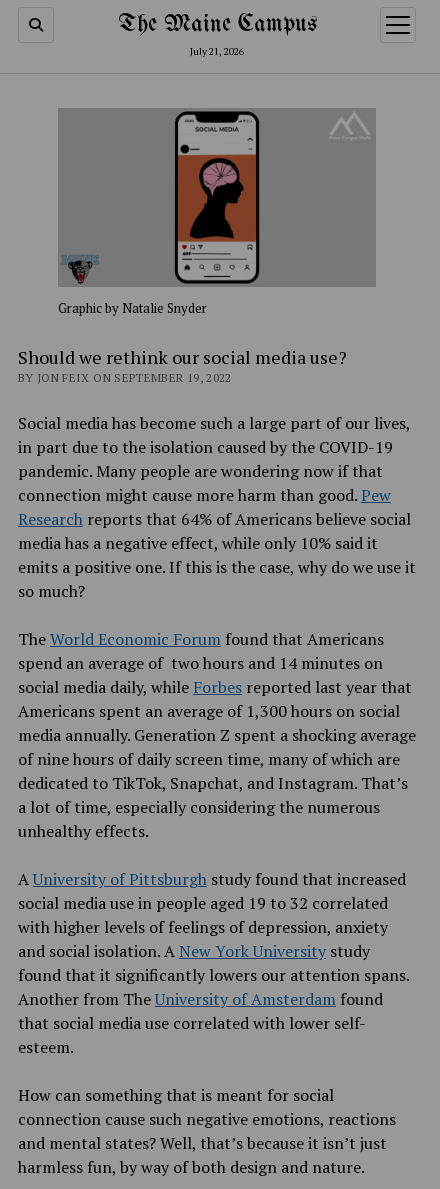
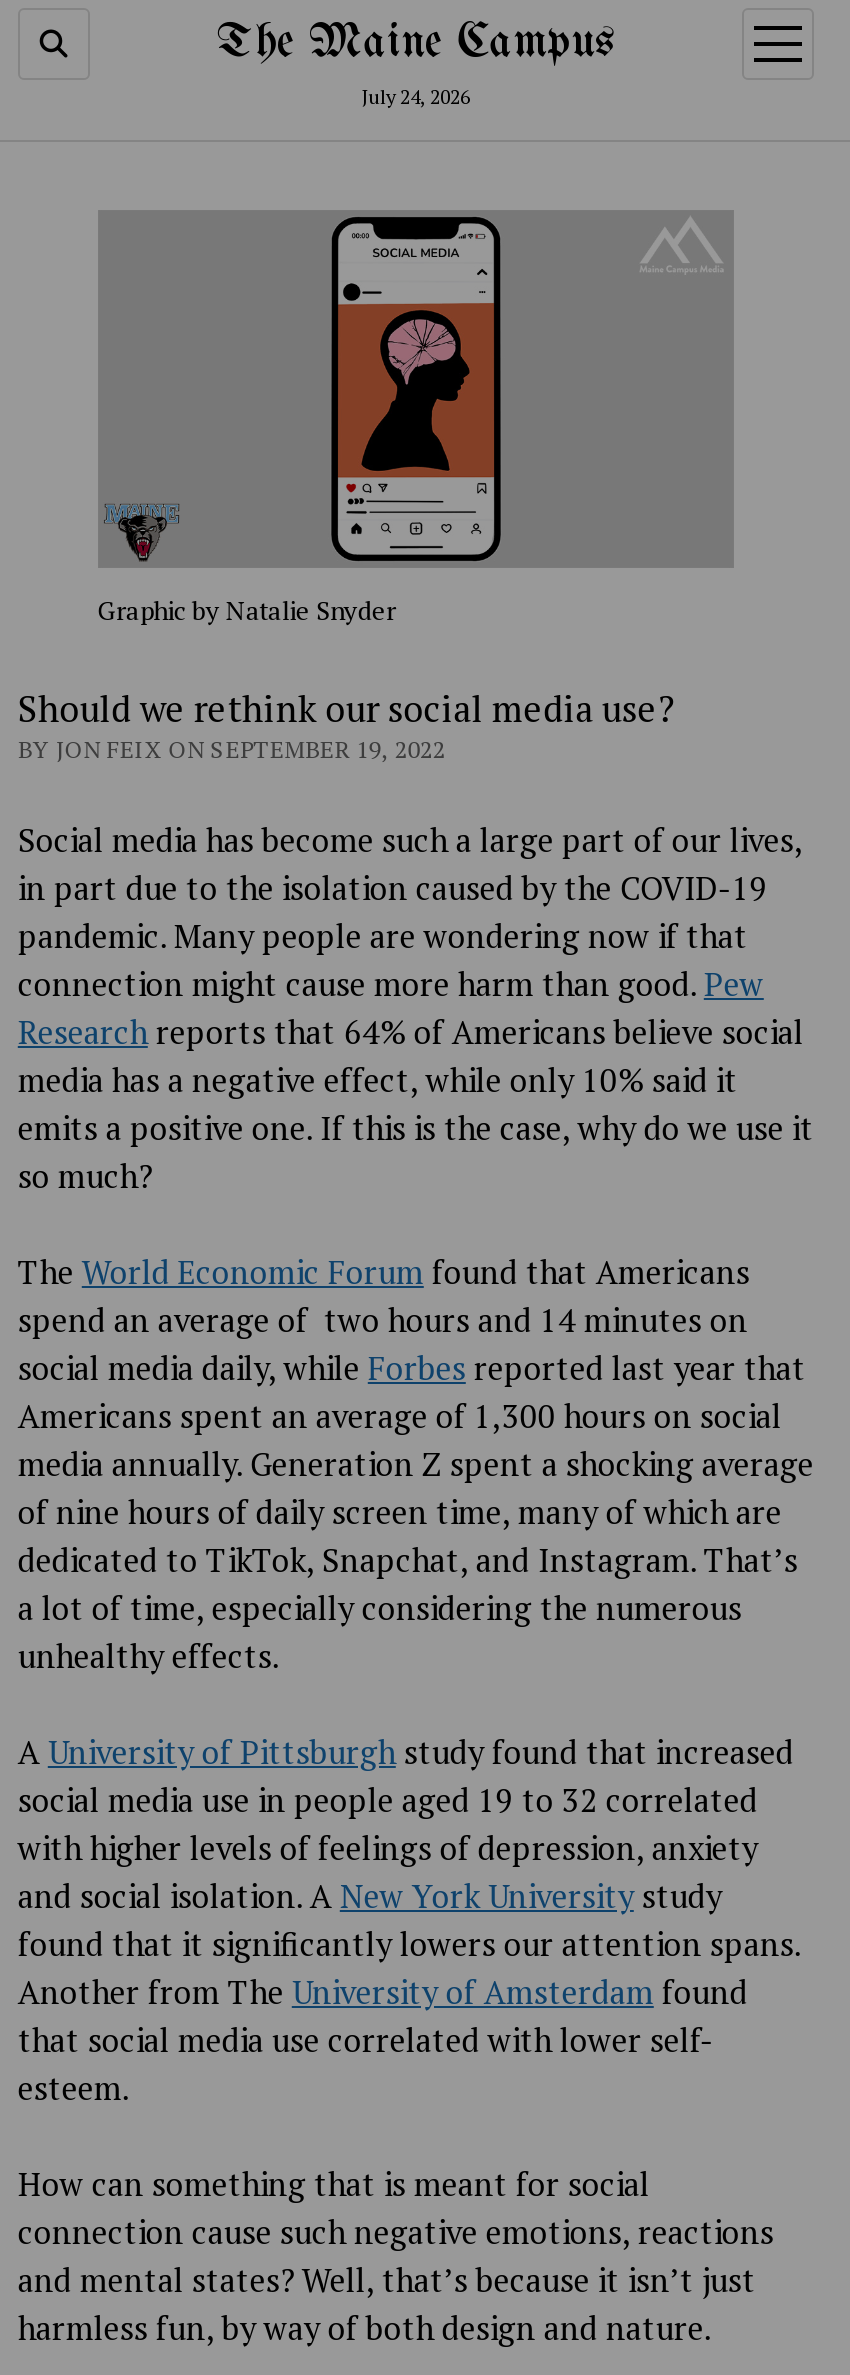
- July 21, 2026
+ July 24, 2026
